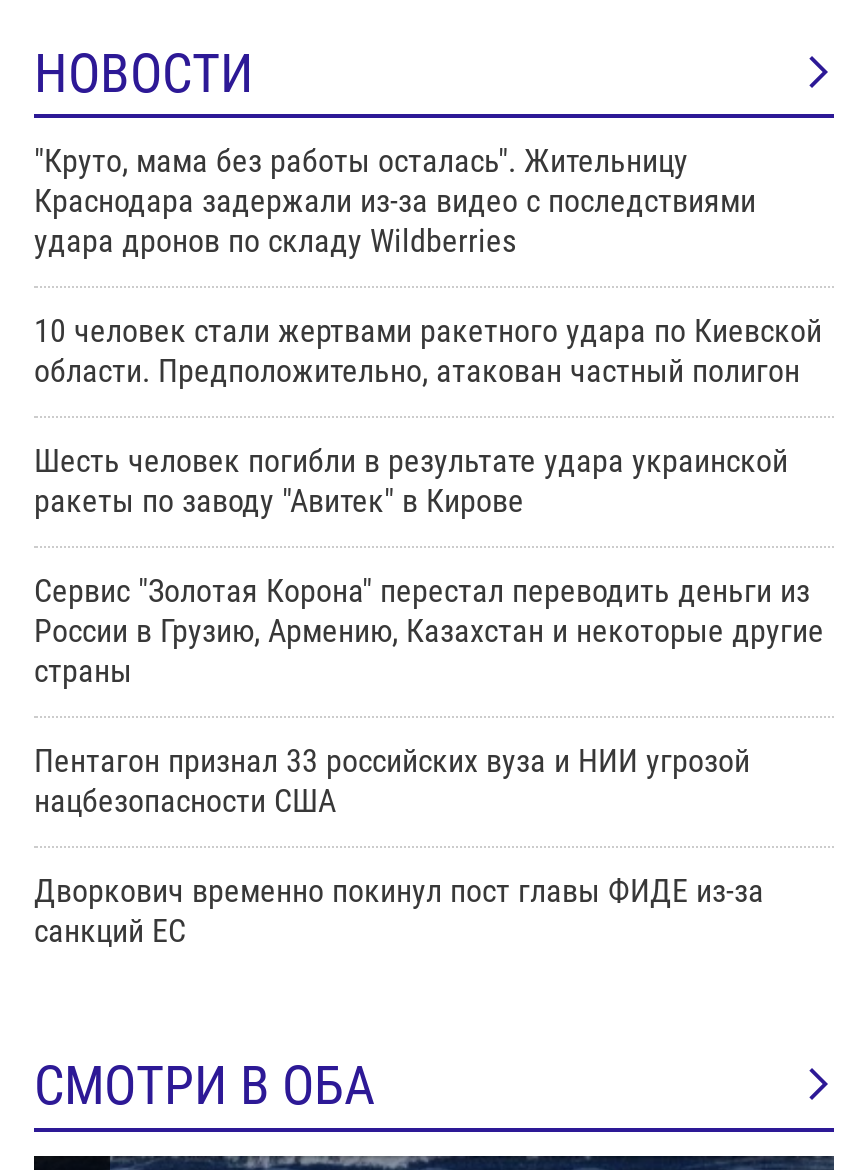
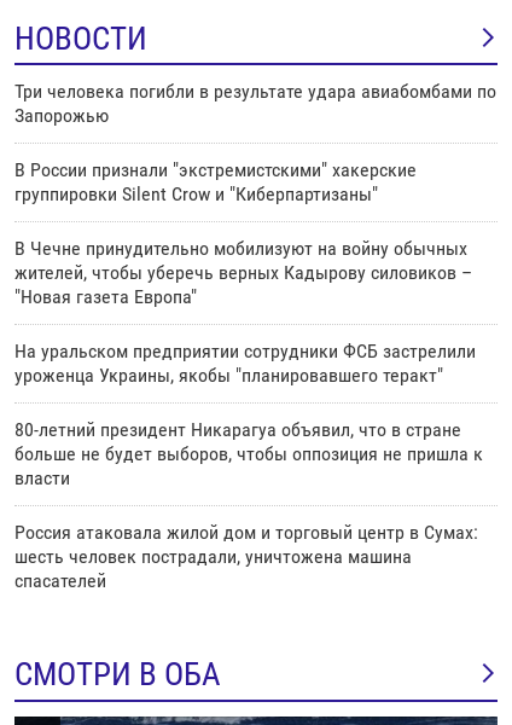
- "Круто, мама без работы осталась". Жительницу
- Краснодара задержали из-за видео с последствиями
- удара дронов по складу Wildberries
+ Три человека погибли в результате удара авиабомбами по
+ Запорожью

- 10 человек стали жертвами ракетного удара по Киевской
- области. Предположительно, атакован частный полигон
+ В России признали "экстремистскими" хакерские
+ группировки Silent Crow и "Киберпартизаны"

- Шесть человек погибли в результате удара украинской
- ракеты по заводу "Авитек" в Кирове
+ В Чечне принудительно мобилизуют на войну обычных
+ жителей, чтобы уберечь верных Кадырову силовиков –
+ "Новая газета Европа"

- Сервис "Золотая Корона" перестал переводить деньги из
- России в Грузию, Армению, Казахстан и некоторые другие
- страны
+ На уральском предприятии сотрудники ФСБ застрелили
+ уроженца Украины, якобы "планировавшего теракт"

- Пентагон признал 33 российских вуза и НИИ угрозой
- нацбезопасности США
+ 80-летний президент Никарагуа объявил, что в стране
+ больше не будет выборов, чтобы оппозиция не пришла к
+ власти

- Дворкович временно покинул пост главы ФИДЕ из-за
- санкций ЕС
+ Россия атаковала жилой дом и торговый центр в Сумах:
+ шесть человек пострадали, уничтожена машина
+ спасателей
